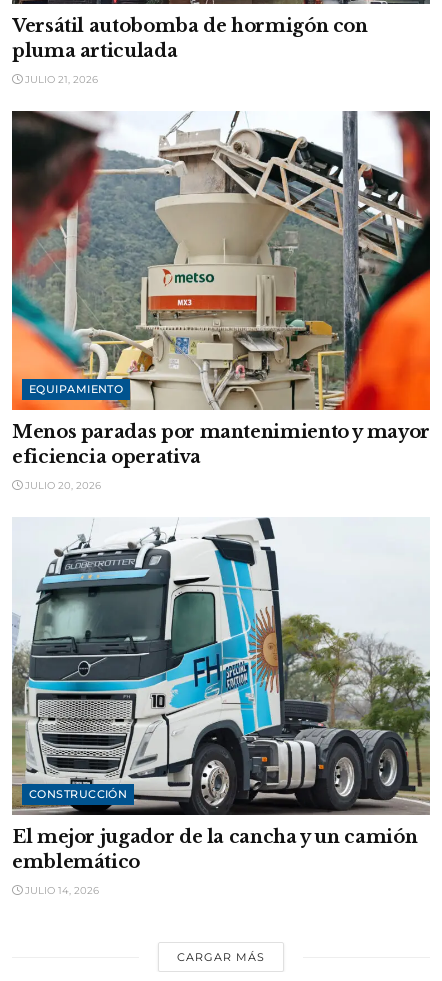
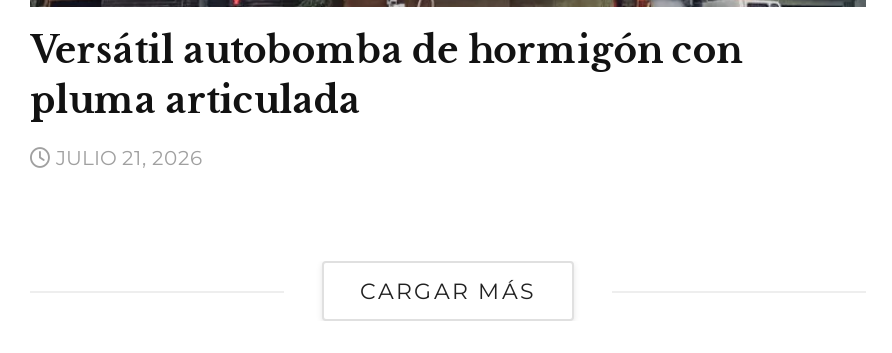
- [image]
- EQUIPAMIENTO
- Menos paradas por mantenimiento y mayor
- eficiencia operativa
- JULIO 20, 2026

- [image]
- CONSTRUCCIÓN
- El mejor jugador de la cancha y un camión
- emblemático
- JULIO 14, 2026
